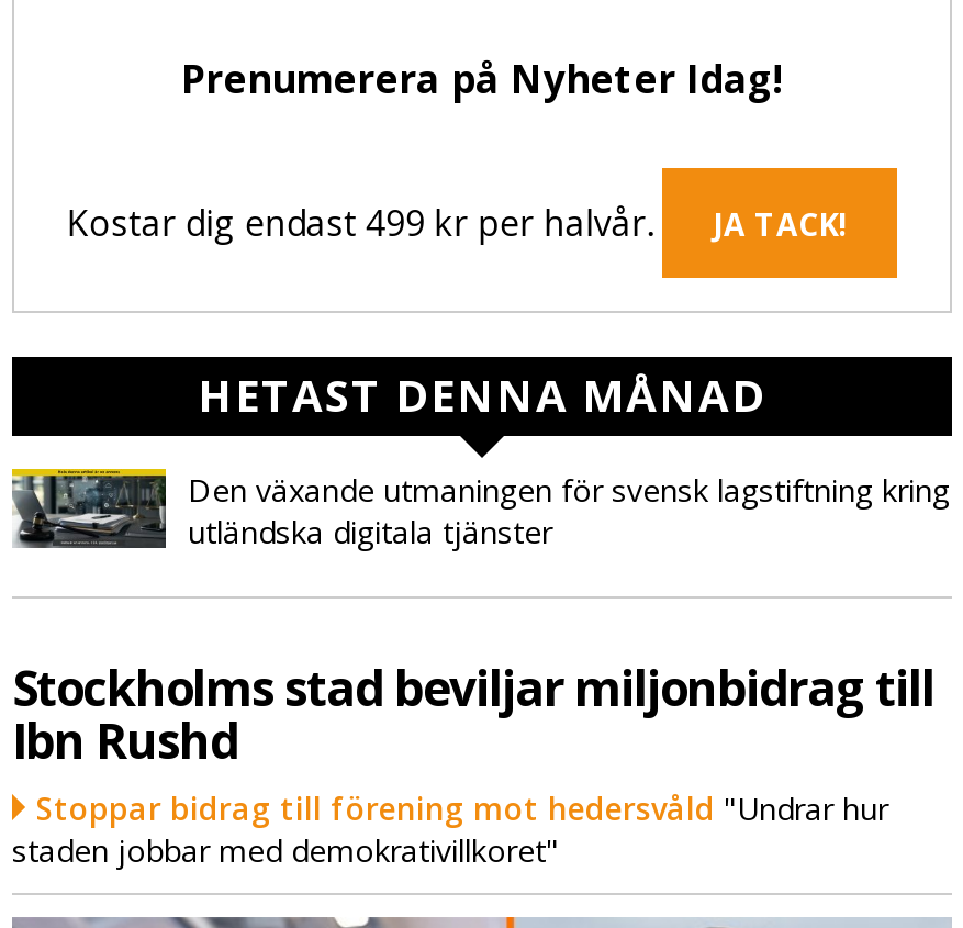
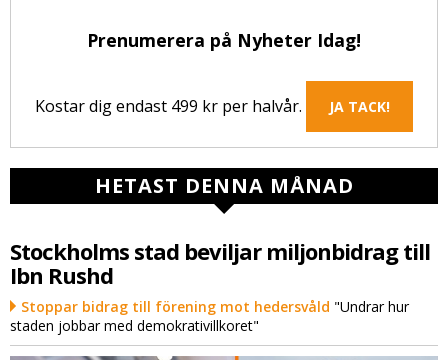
- [image]
- Den växande utmaningen för svensk lagstiftning kring
- utländska digitala tjänster
